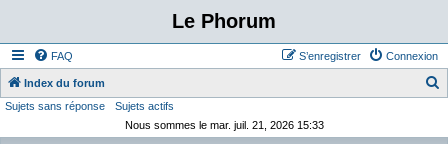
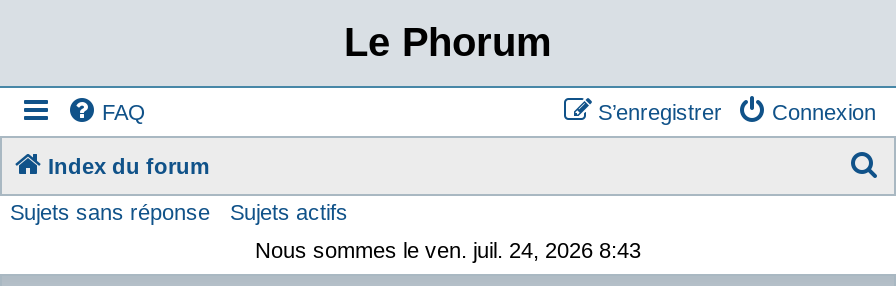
- Nous sommes le mar. juil. 21, 2026 15:33
+ Nous sommes le ven. juil. 24, 2026 8:43
